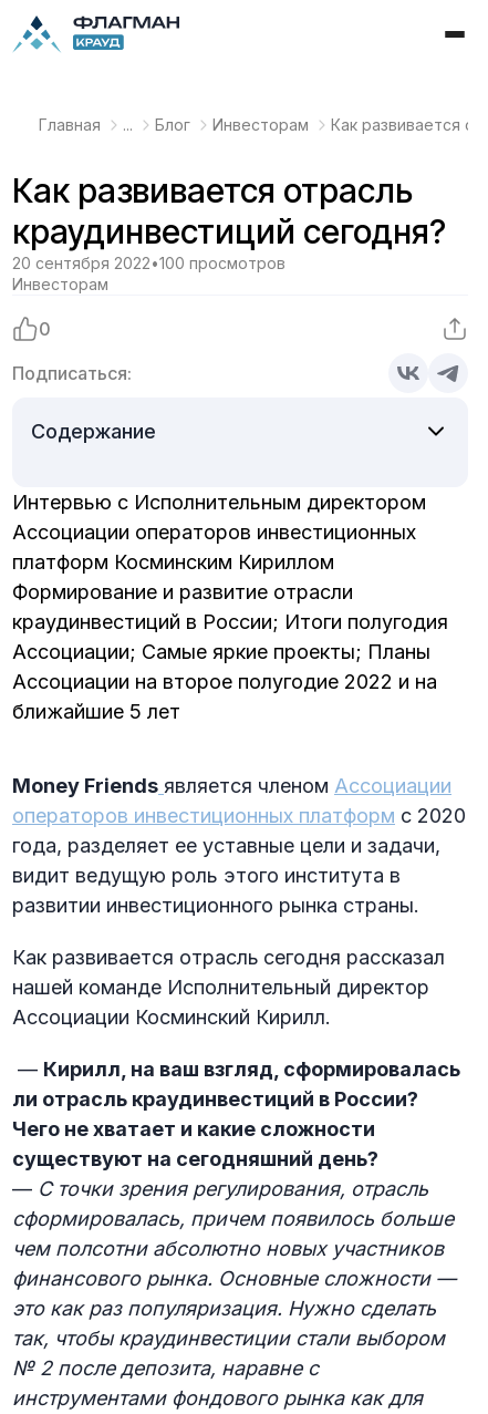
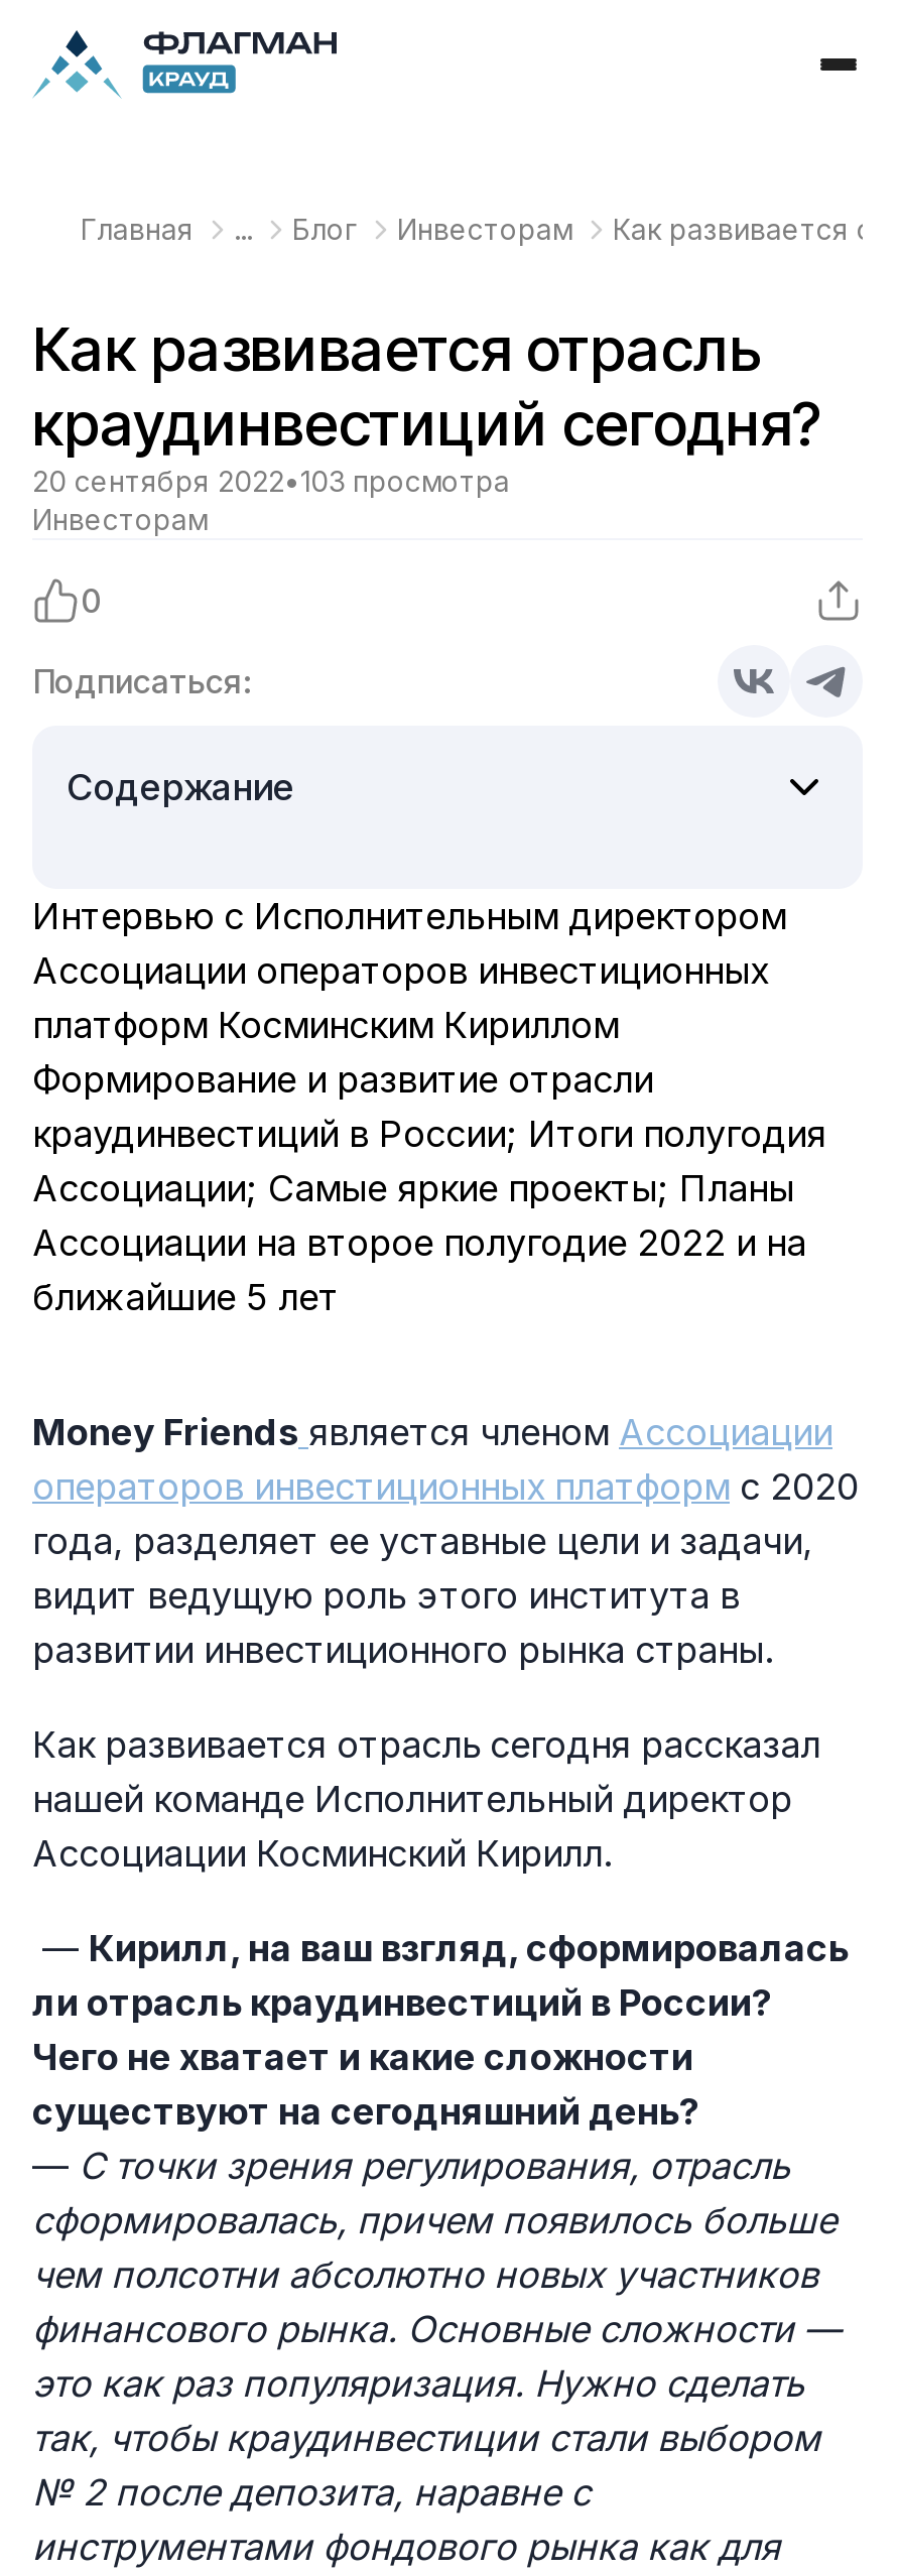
- 20 сентября 2022•100 просмотров
+ 20 сентября 2022•103 просмотра
